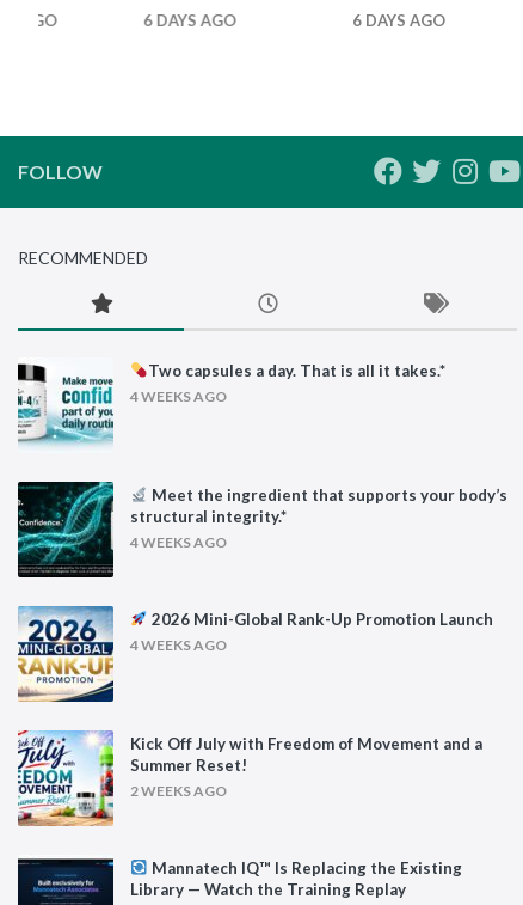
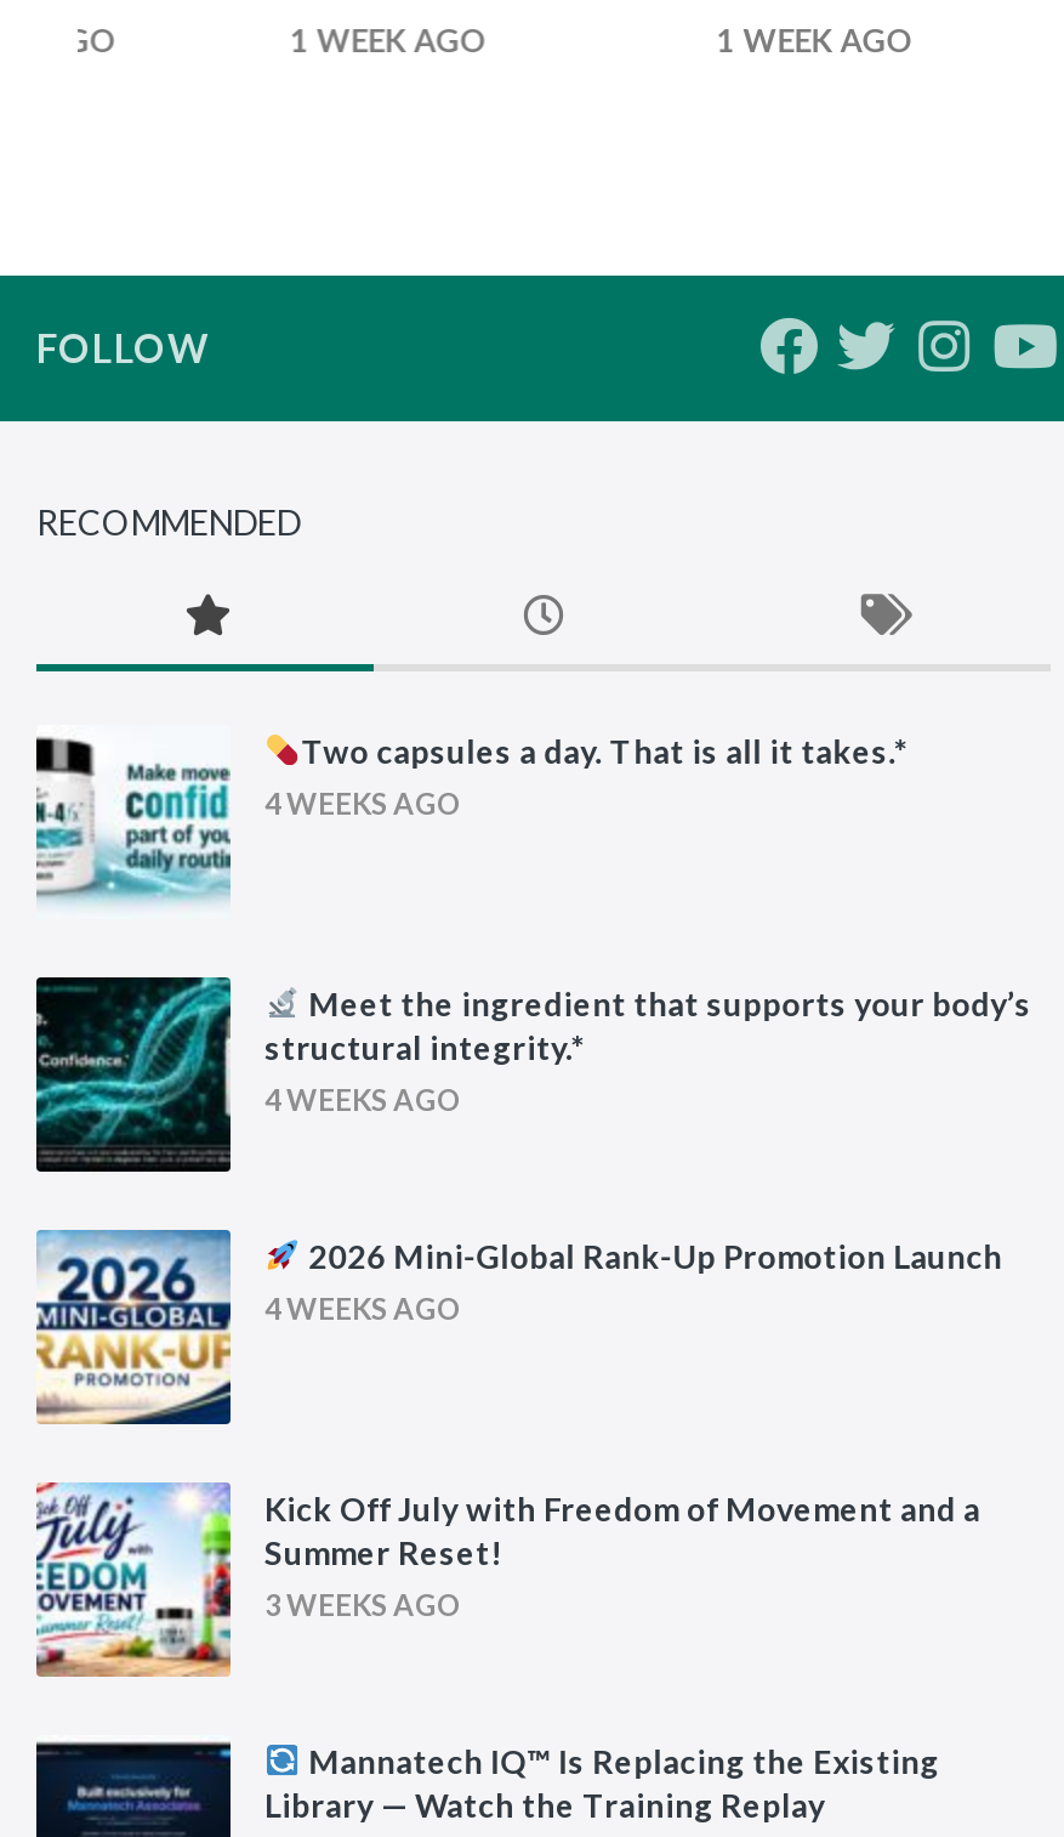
- 6 DAYS AGO
+ 1 WEEK AGO

- 6 DAYS AGO
+ 1 WEEK AGO

- 2 WEEKS AGO
+ 3 WEEKS AGO
